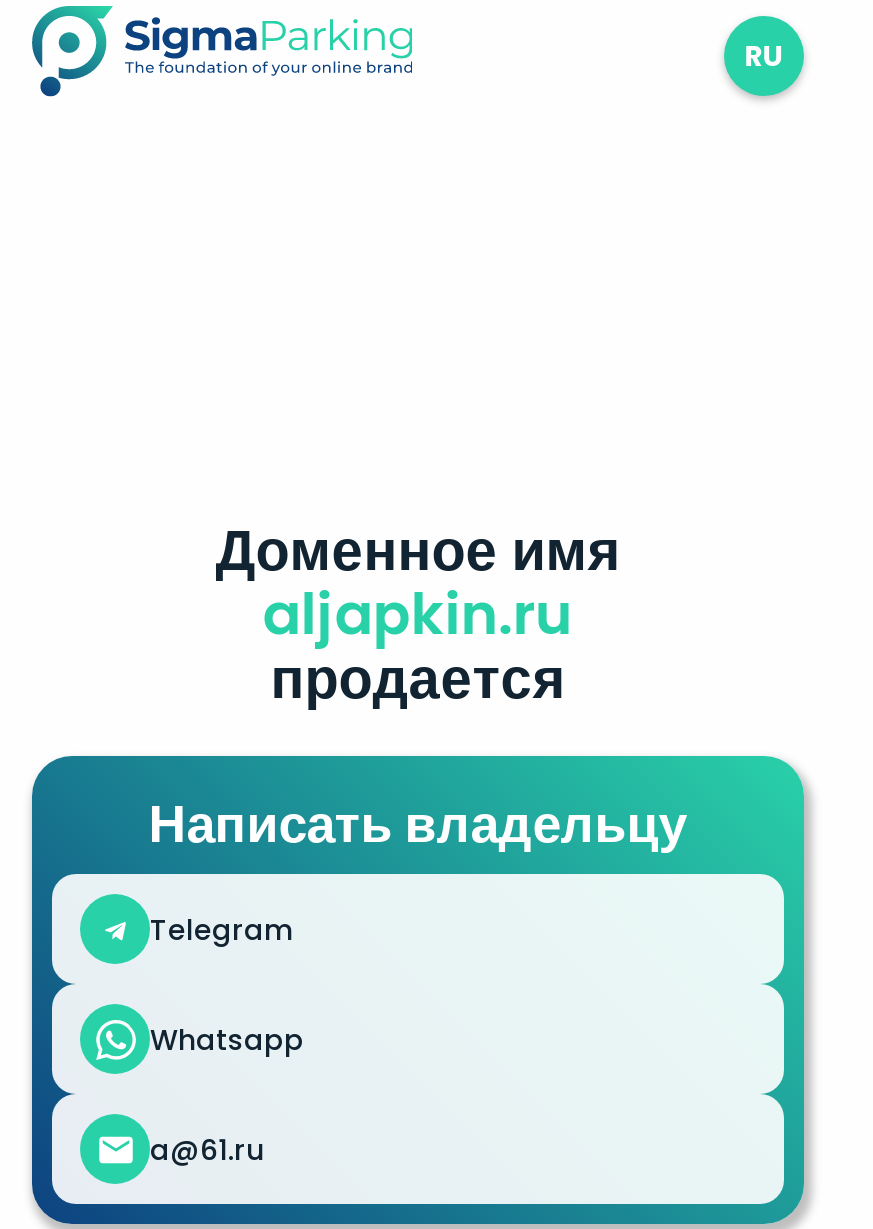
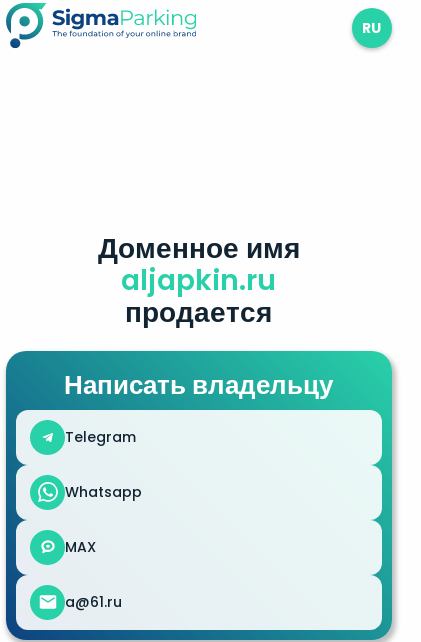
moved up: Доменное имя | aljapkin.ru | продается | Написать владельцу | Telegram | Whatsapp

+ MAX
